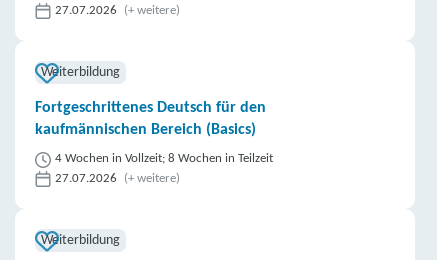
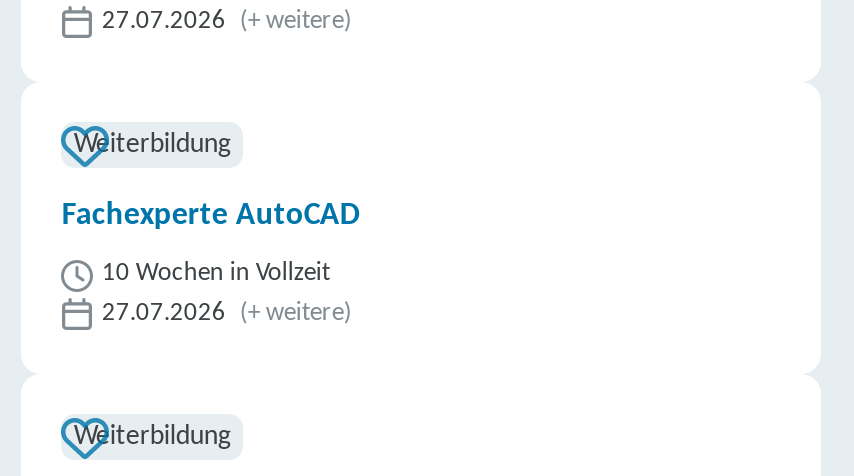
- Fortgeschrittenes Deutsch für den
- kaufmännischen Bereich (Basics)
+ Fachexperte AutoCAD

- 4 Wochen in Vollzeit; 8 Wochen in Teilzeit
+ 10 Wochen in Vollzeit
